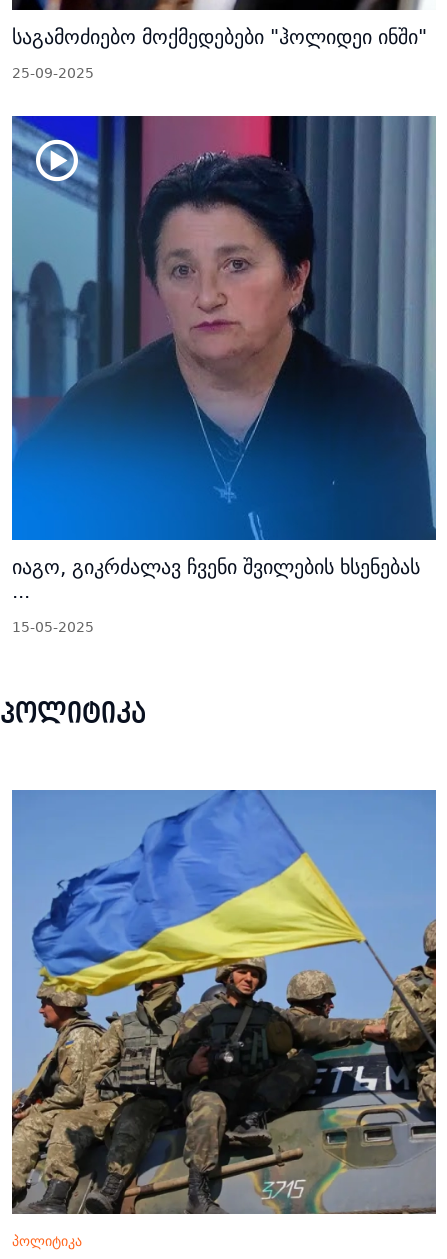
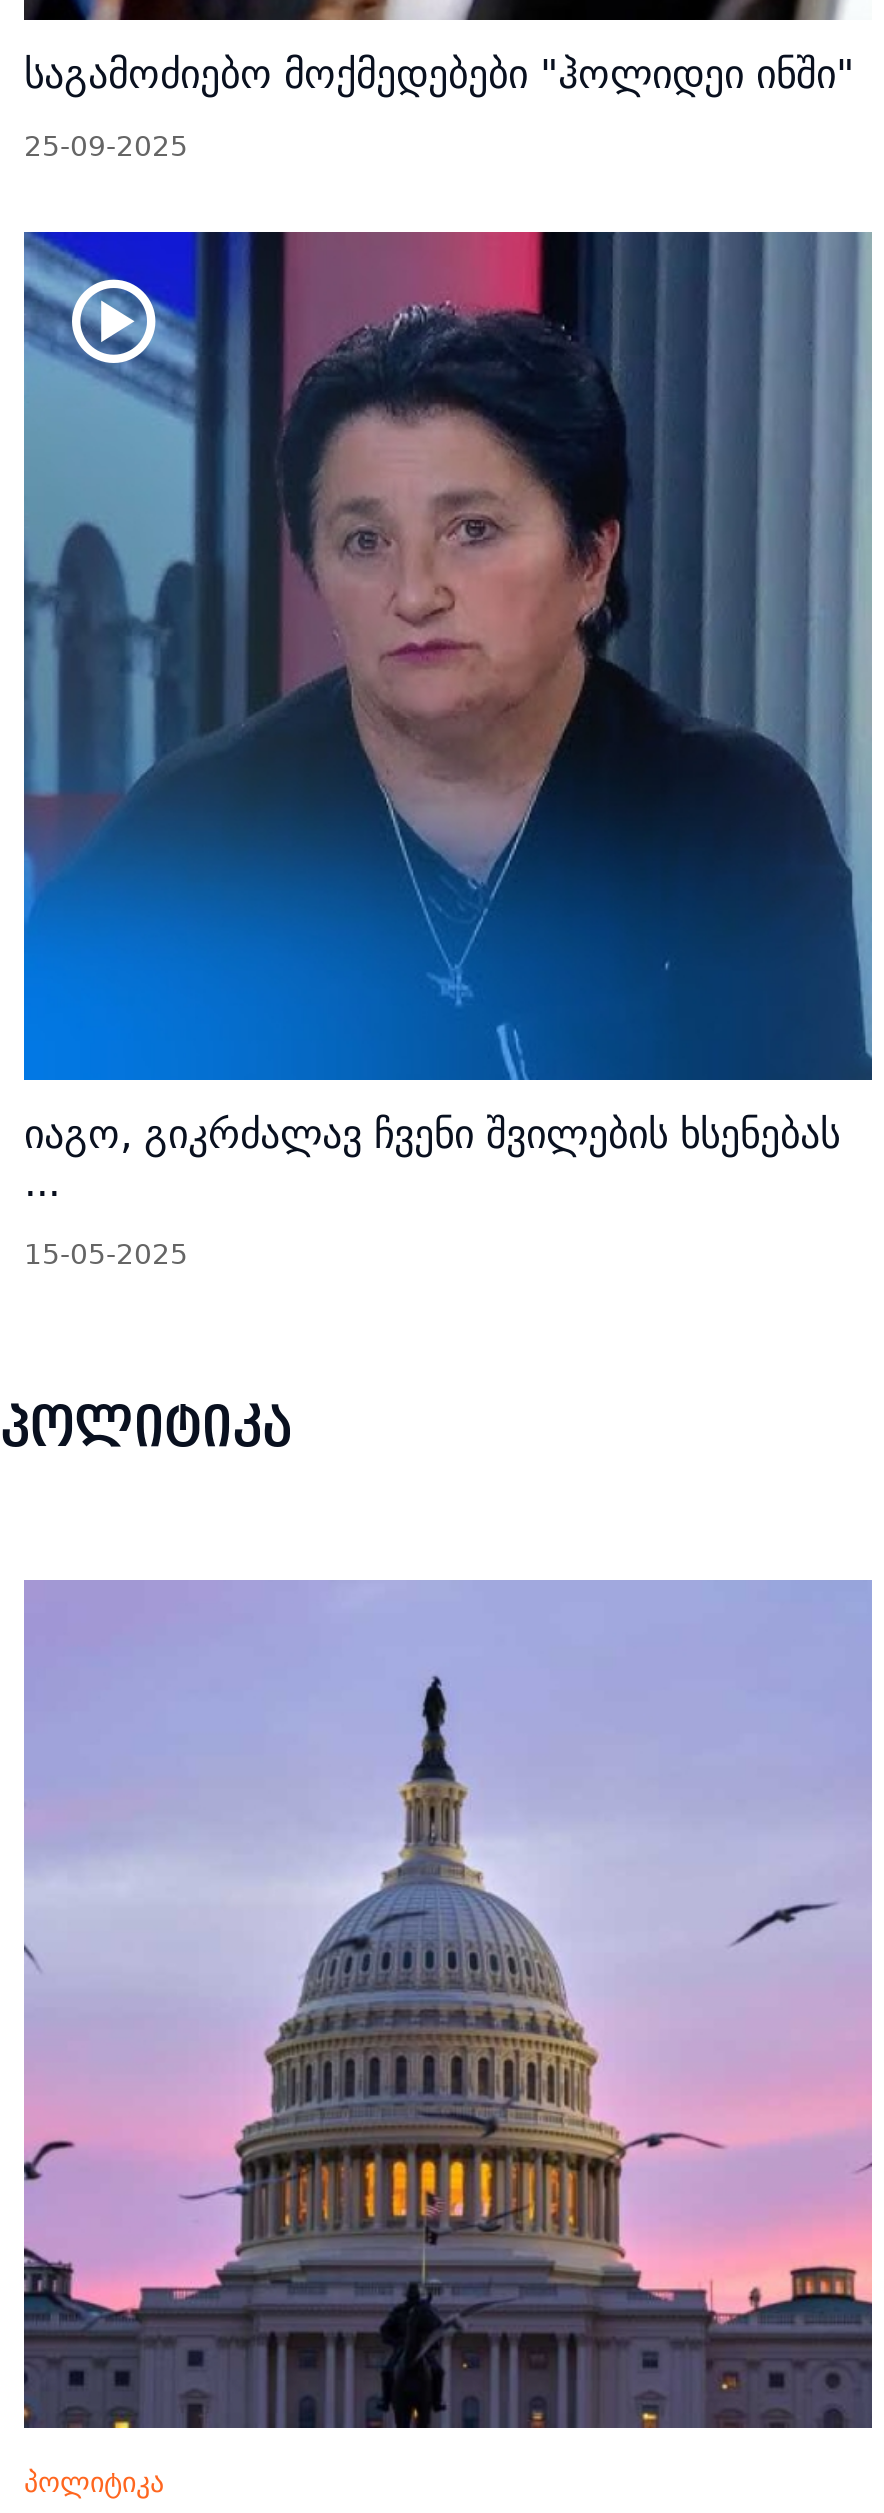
- [image]
+ [image]
